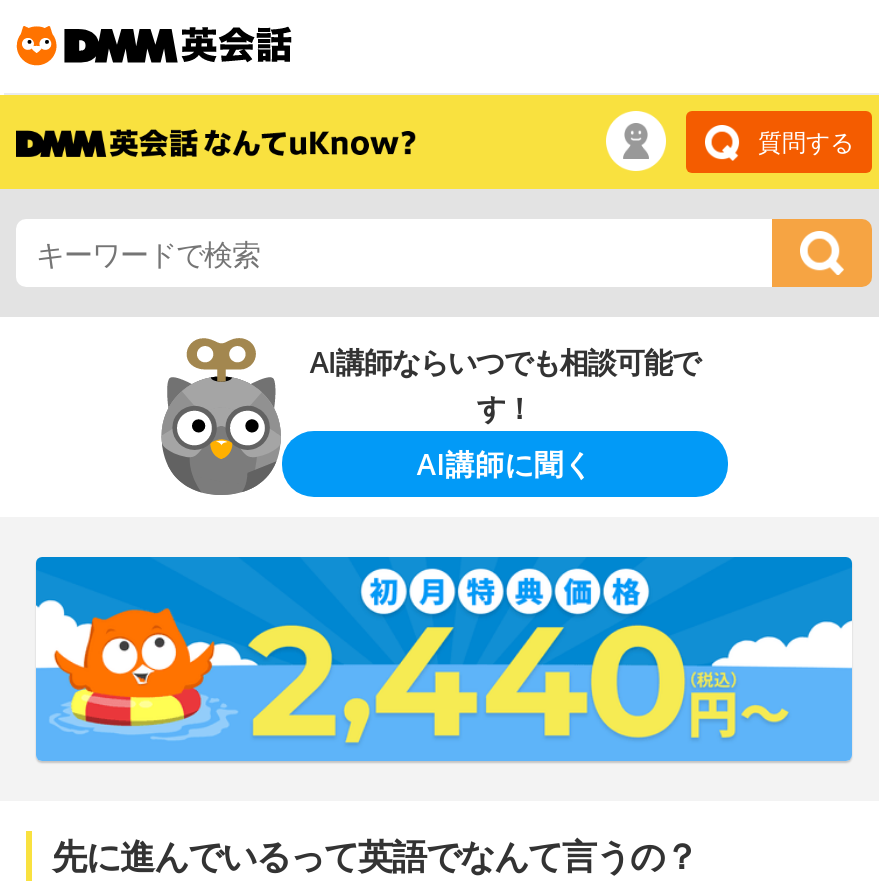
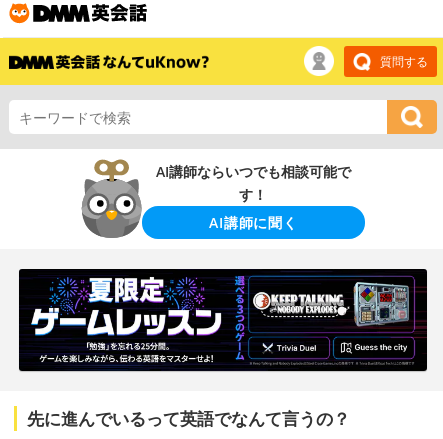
- [image]
+ [image]
